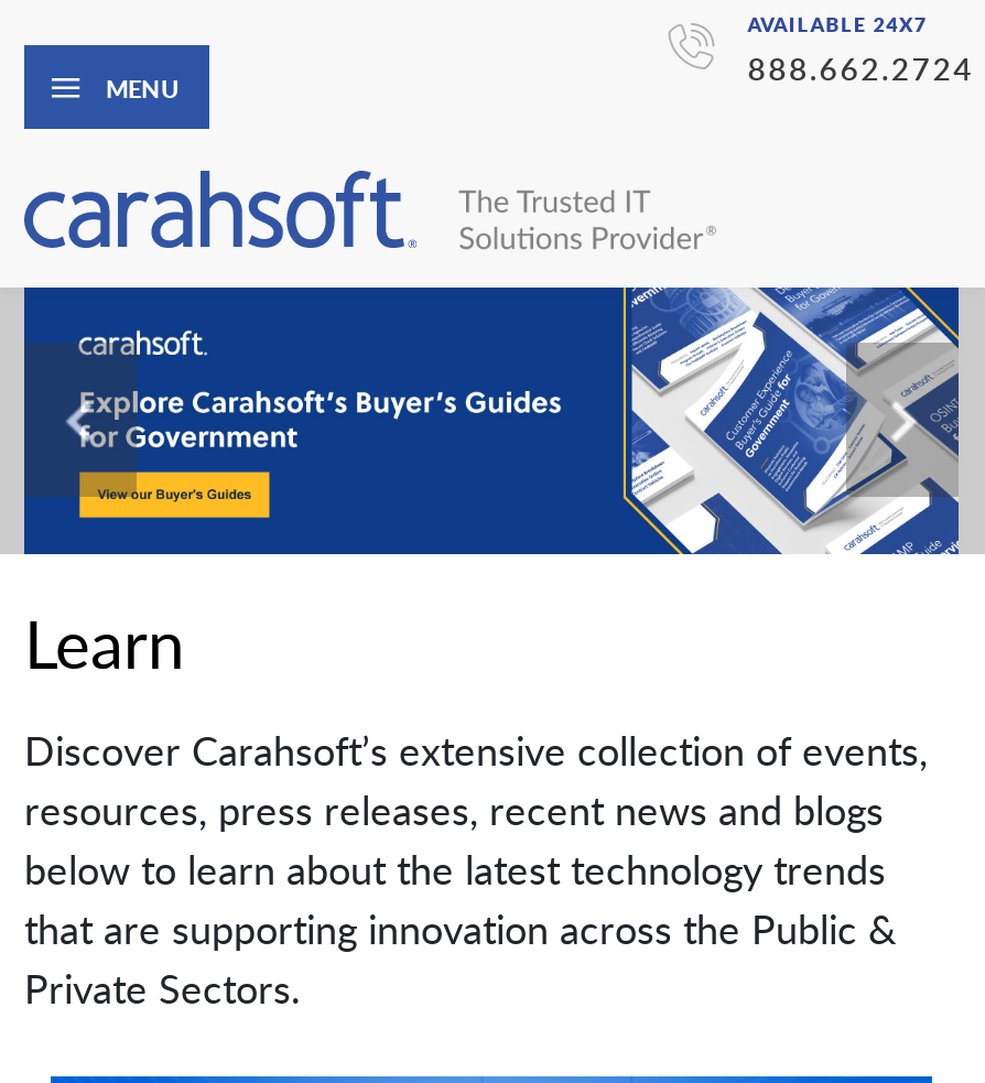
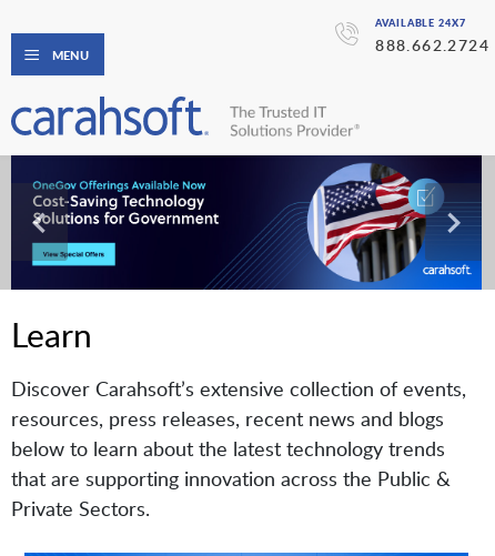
- [image]
+ [image]
